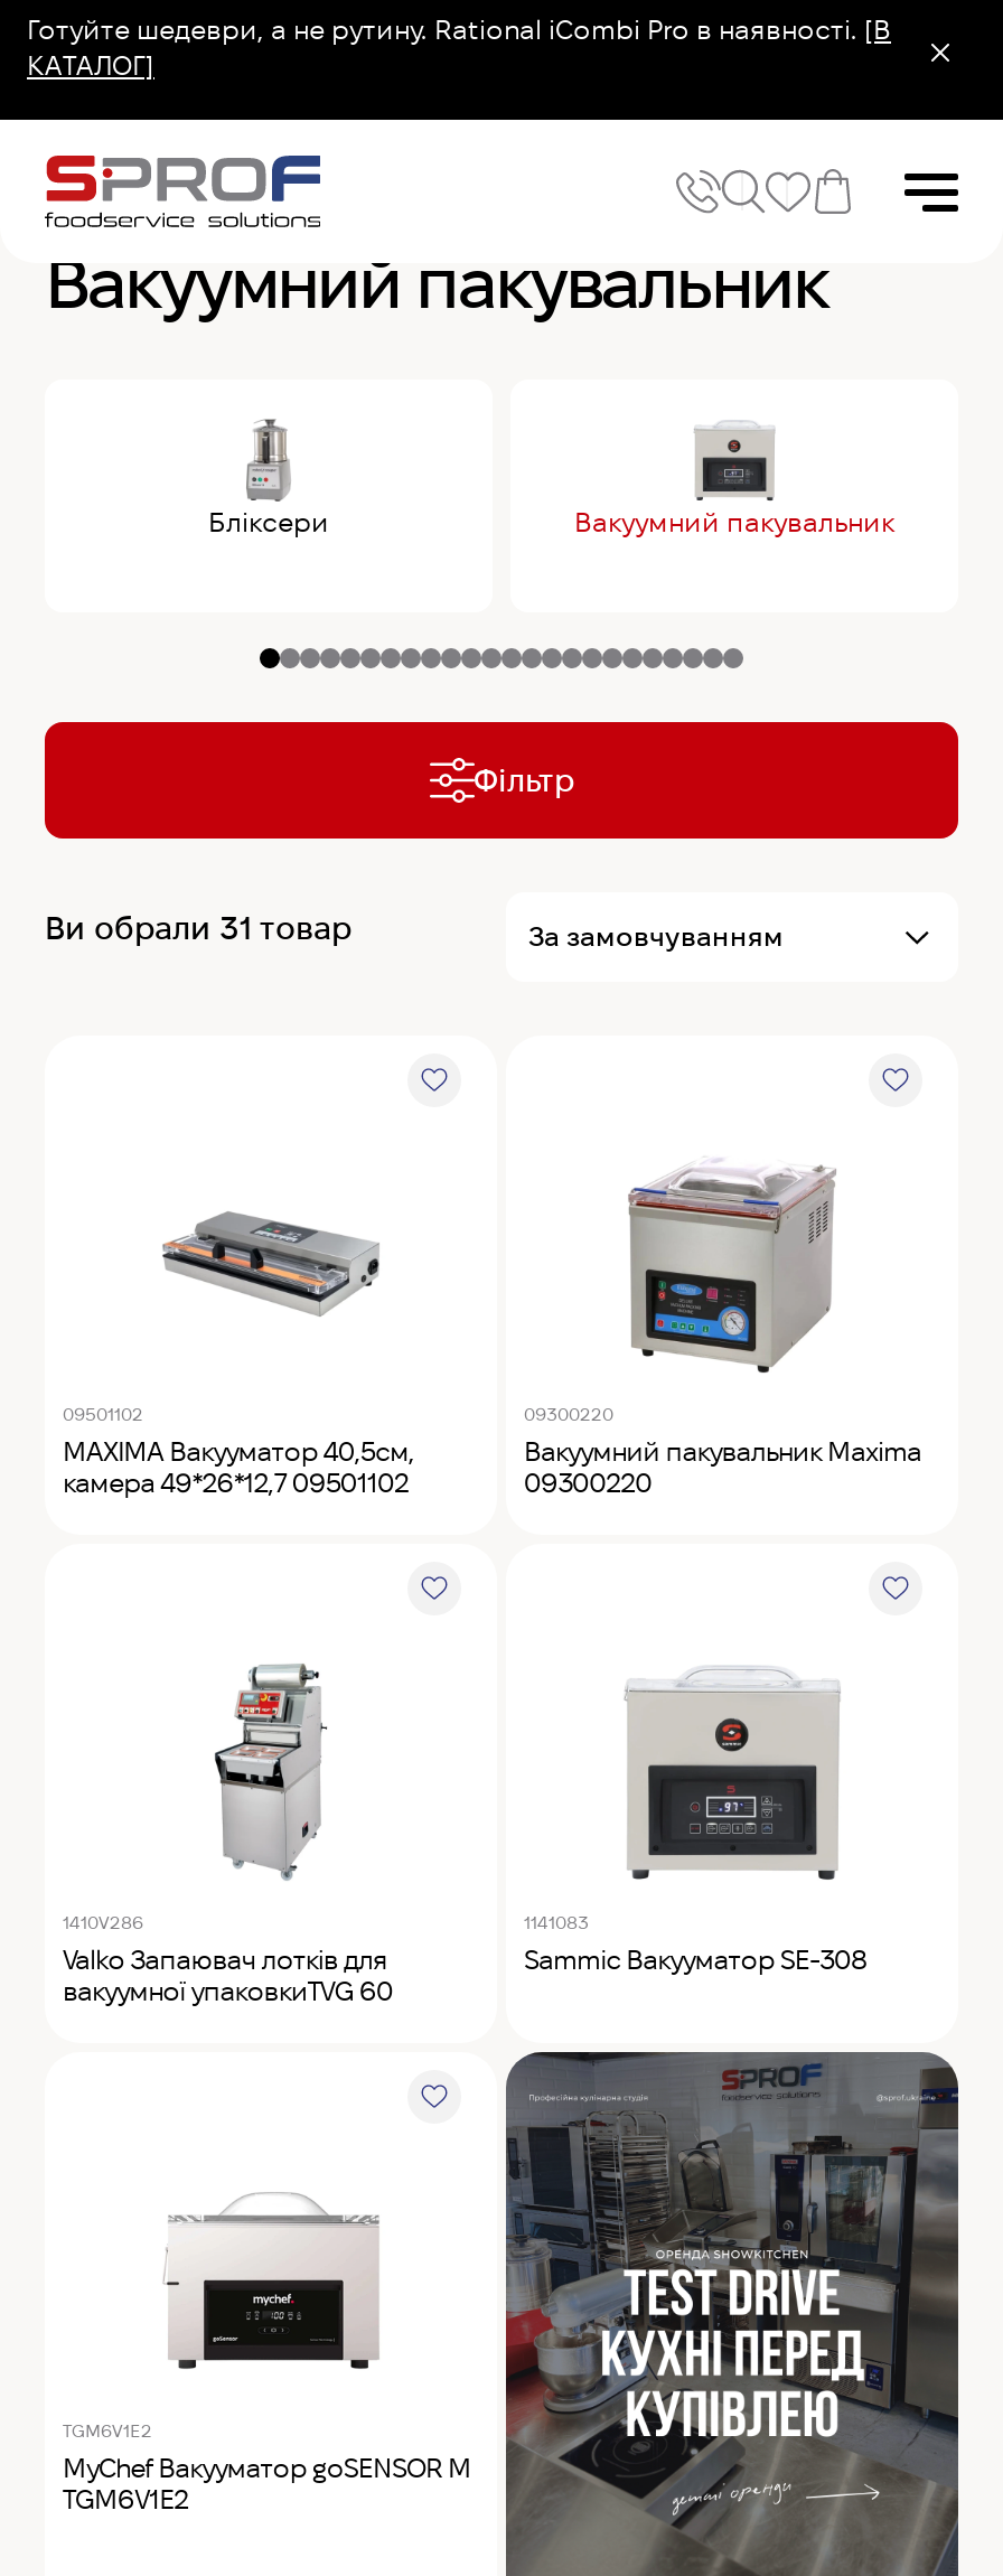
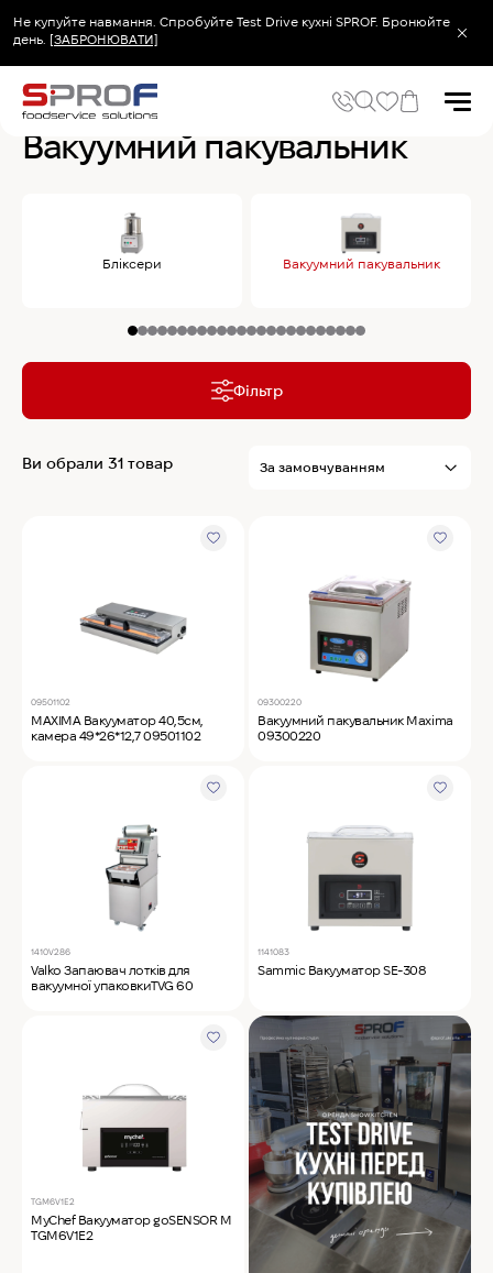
- Готуйте шедеври, а не рутину. Rational iCombi Pro в наявності. [В
- КАТАЛОГ]
+ Не купуйте навмання. Спробуйте Test Drive кухні SPROF. Бронюйте
+ день. [ЗАБРОНЮВАТИ]
